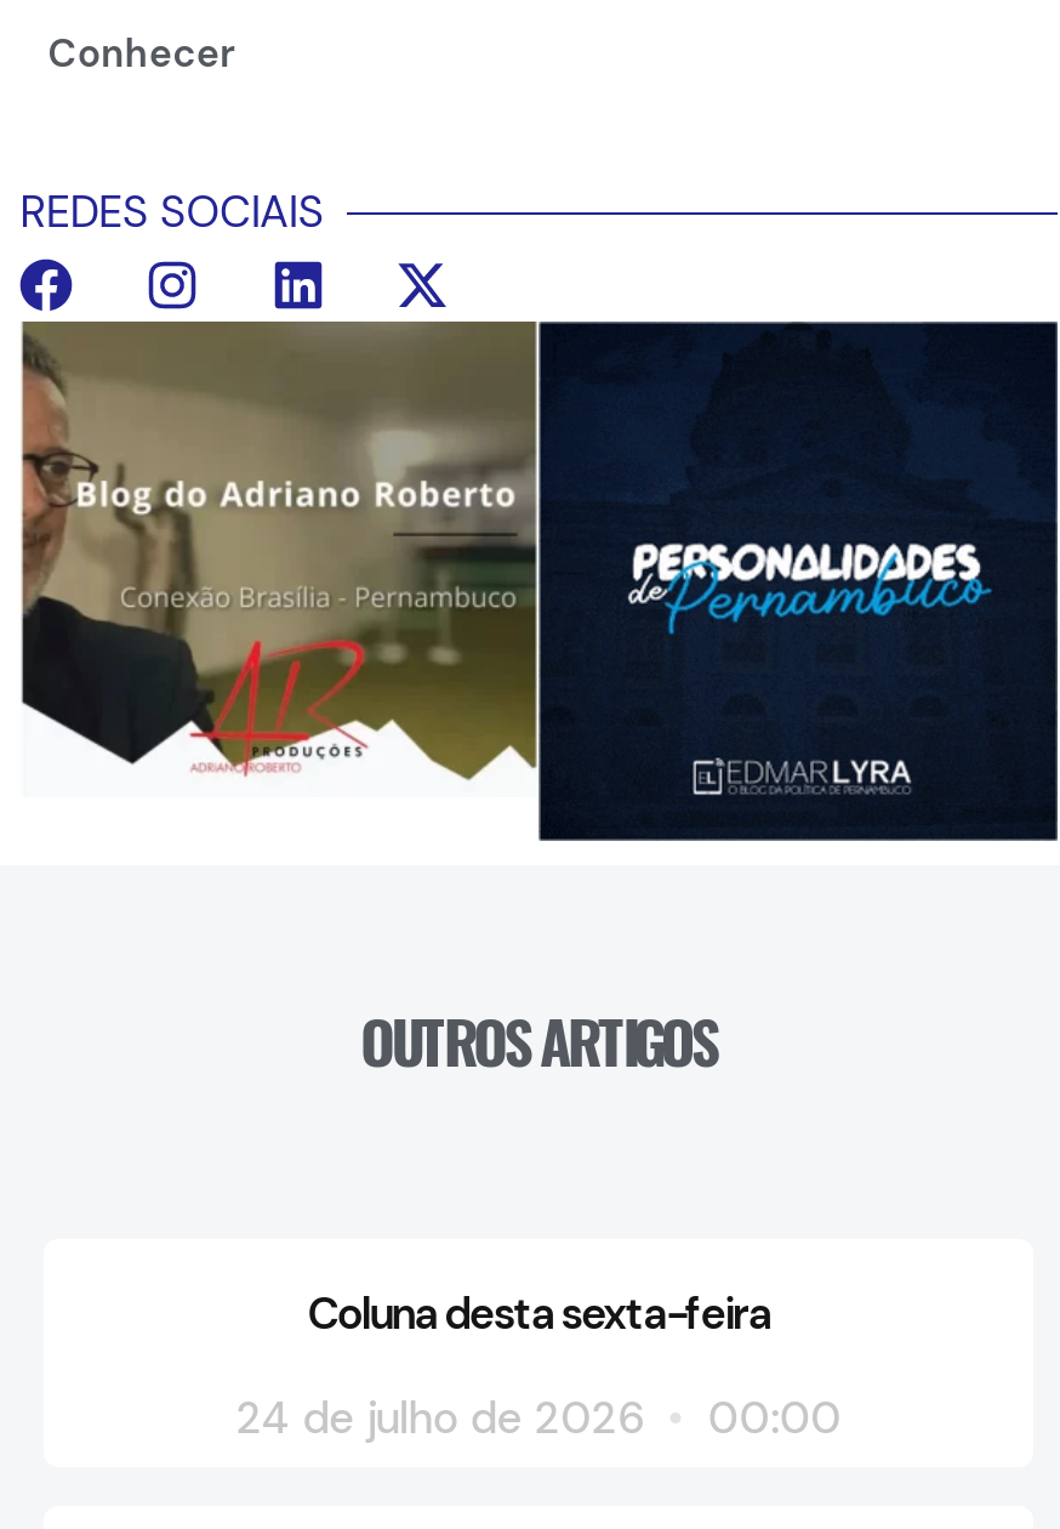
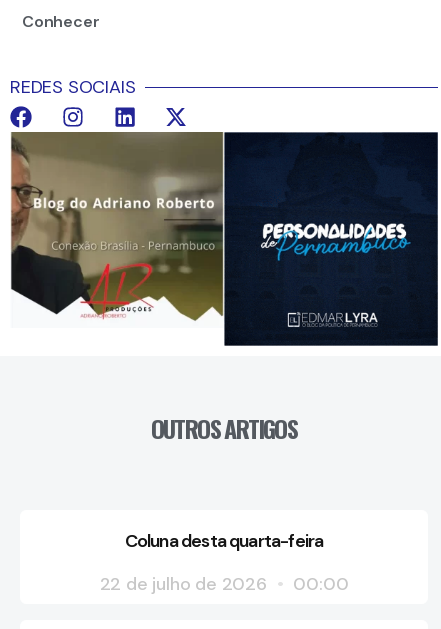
- Coluna desta sexta-feira
+ Coluna desta quarta-feira

- 24 de julho de 2026 00:00
+ 22 de julho de 2026 00:00
